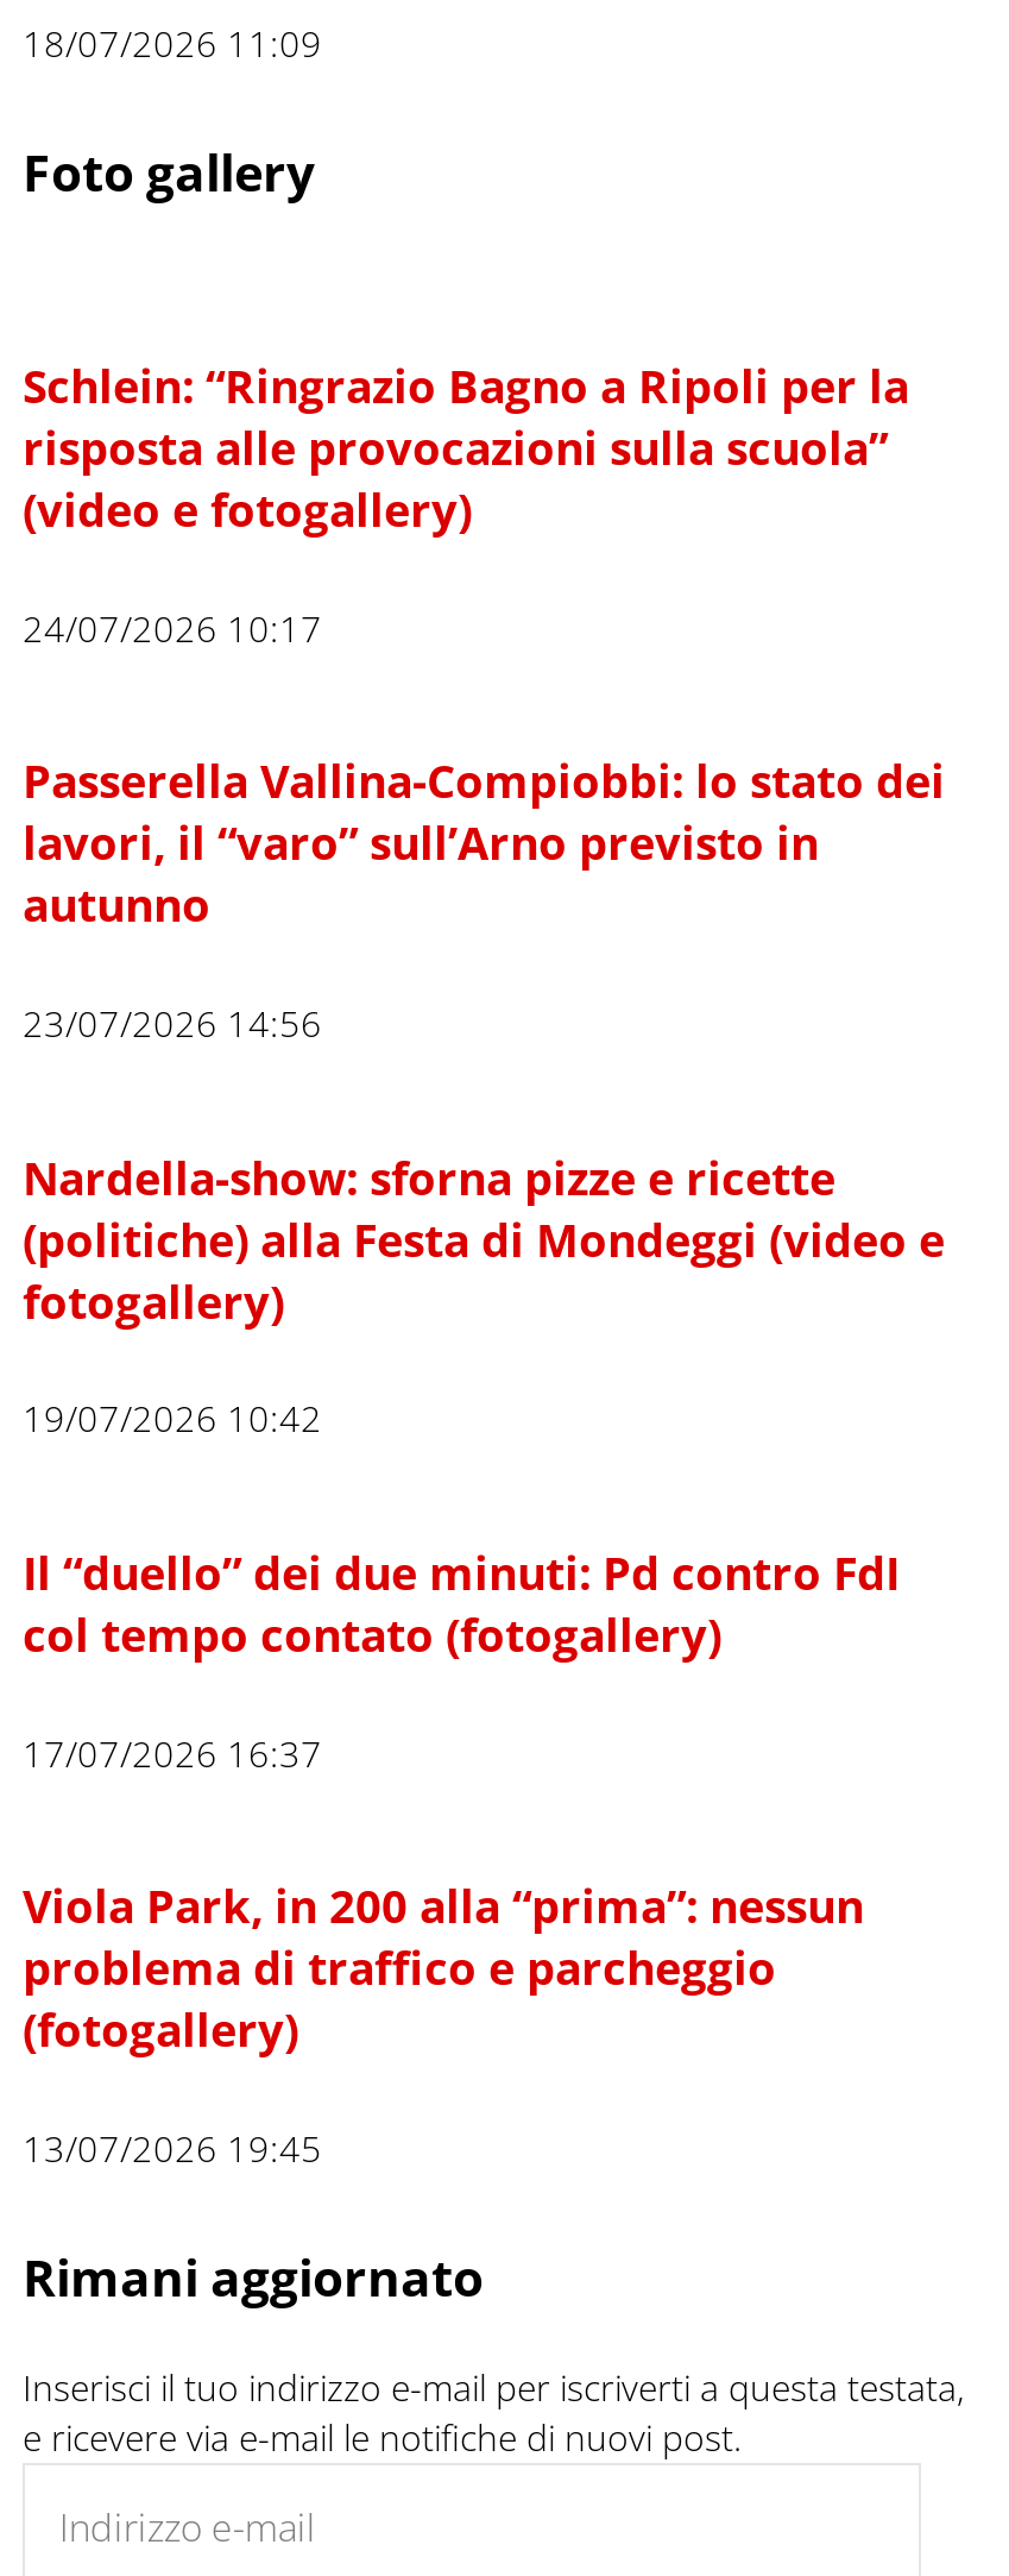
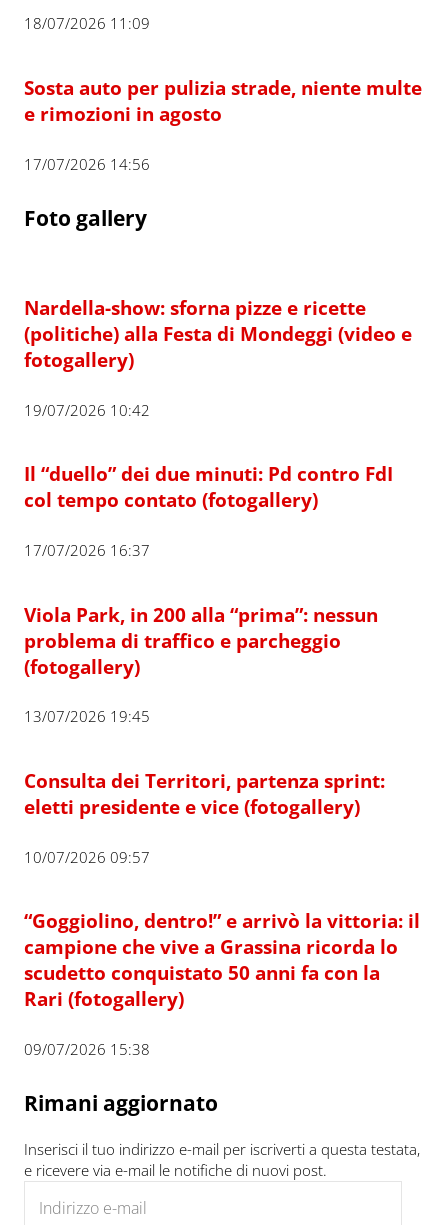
+ Sosta auto per pulizia strade, niente multe
+ e rimozioni in agosto
+ 17/07/2026 14:56

- Schlein: “Ringrazio Bagno a Ripoli per la
- risposta alle provocazioni sulla scuola”
- (video e fotogallery)
- 24/07/2026 10:17
- Passerella Vallina-Compiobbi: lo stato dei
- lavori, il “varo” sull’Arno previsto in
- autunno
- 23/07/2026 14:56

moved up: Nardella-show: sforna pizze e ricette | (politiche) alla Festa di Mondeggi (video e | fotogallery) | ... | (fotogallery) | 13/07/2026 19:45

+ Consulta dei Territori, partenza sprint:
+ eletti presidente e vice (fotogallery)
+ 10/07/2026 09:57
+ “Goggiolino, dentro!” e arrivò la vittoria: il
+ campione che vive a Grassina ricorda lo
+ scudetto conquistato 50 anni fa con la
+ Rari (fotogallery)
+ 09/07/2026 15:38
